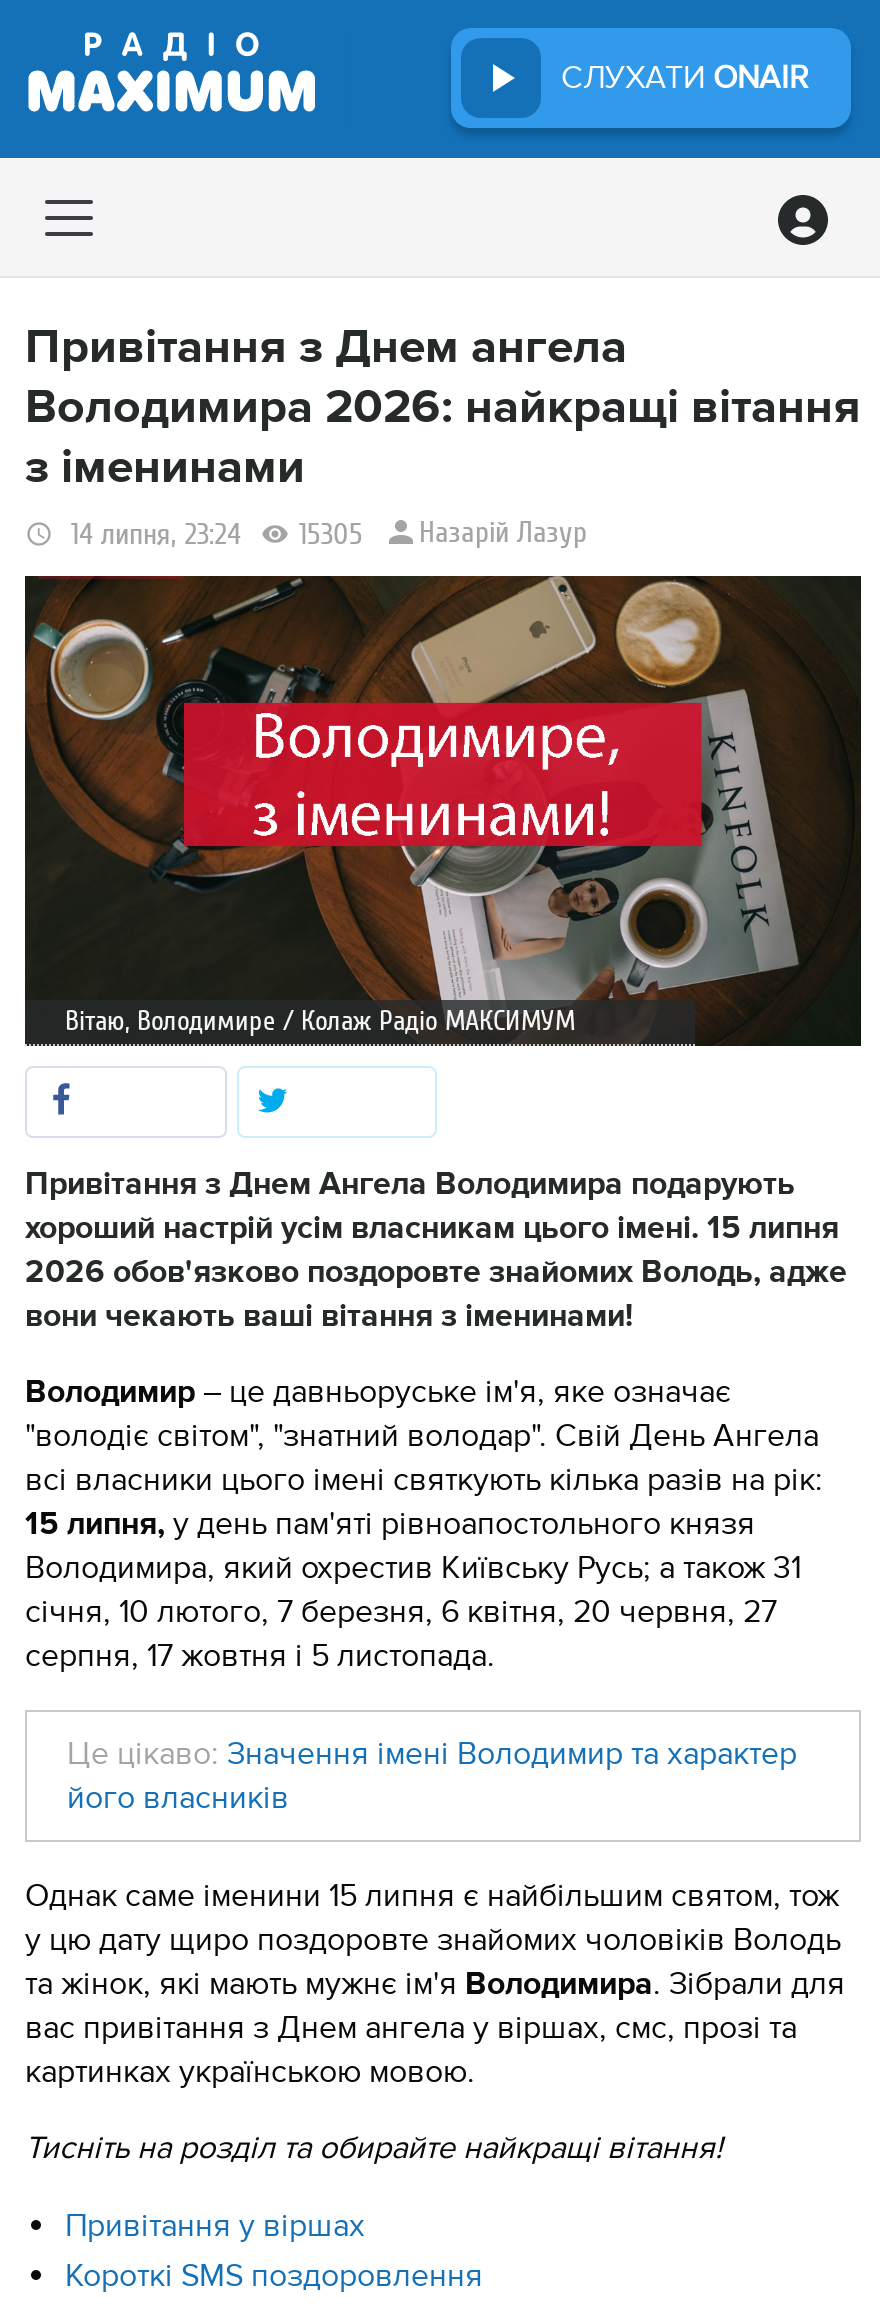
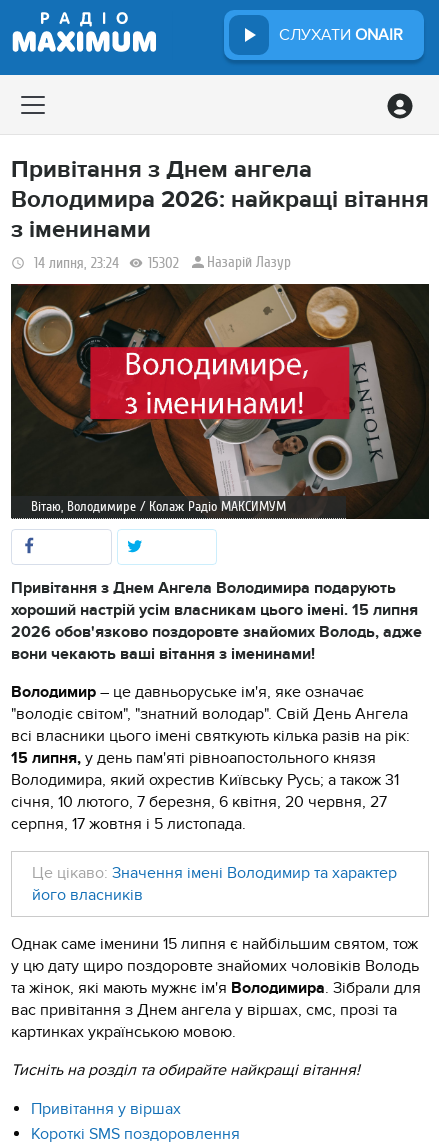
- 14 липня, 23:24 15305 Назарій Лазур
+ 14 липня, 23:24 15302 Назарій Лазур
